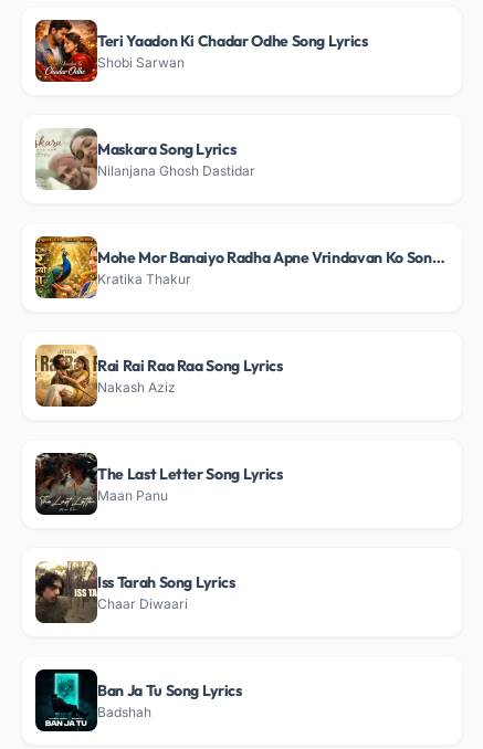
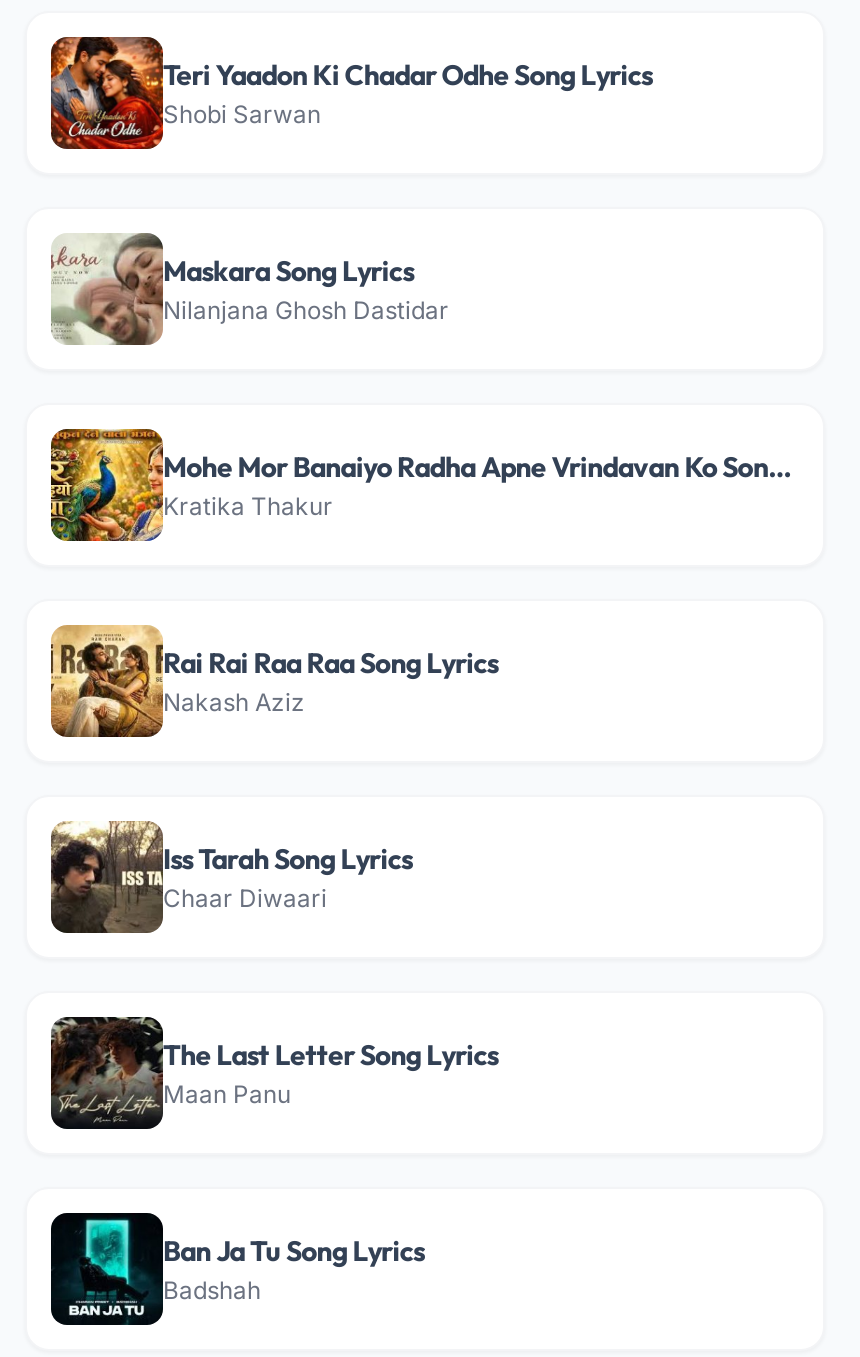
moved down: [image] | The Last Letter Song Lyrics | Maan Panu

moved up: [image] | Iss Tarah Song Lyrics | Chaar Diwaari
